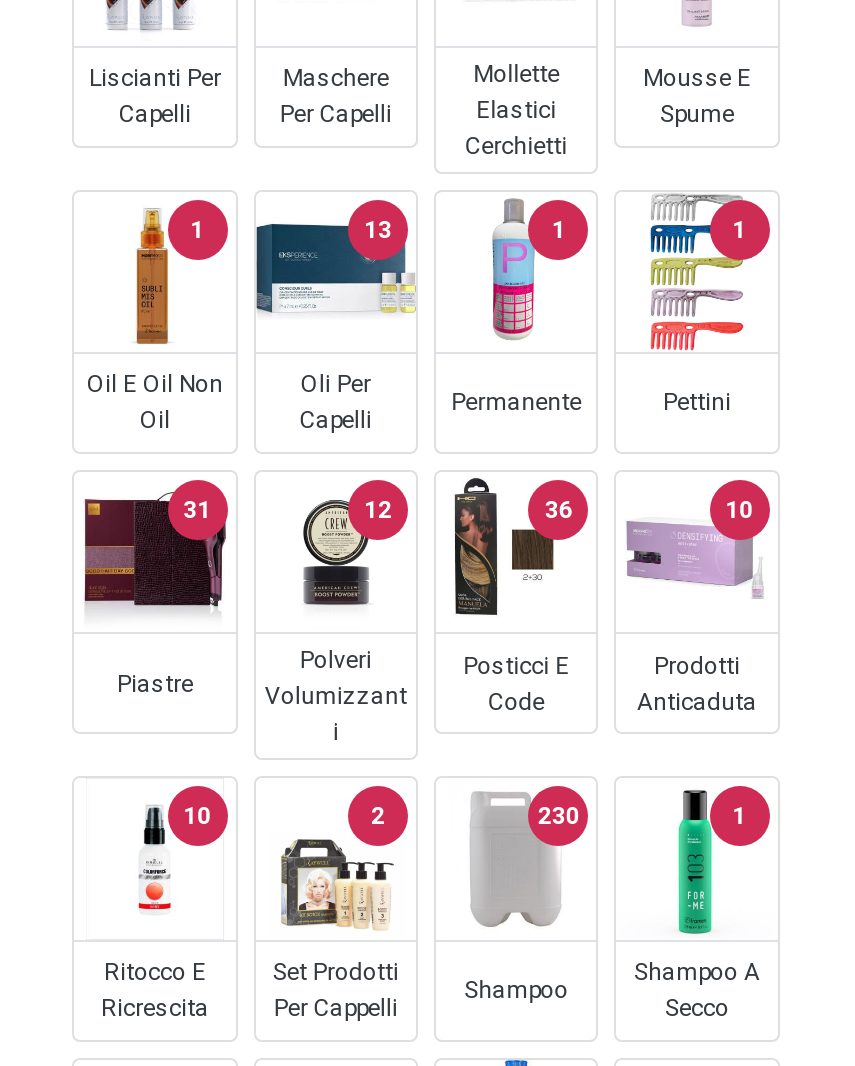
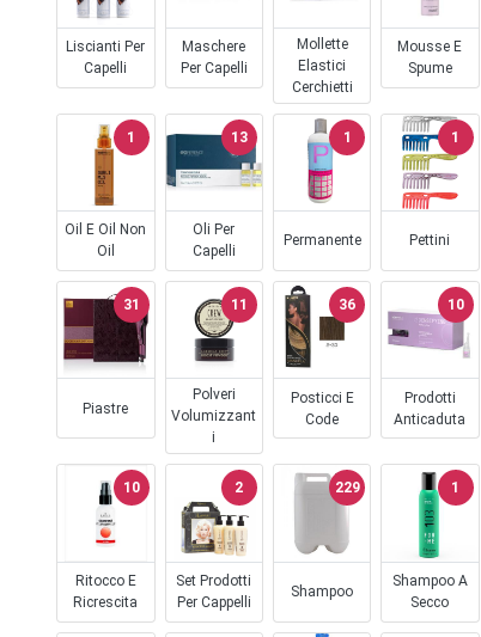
- 12
+ 11

- 230
+ 229
